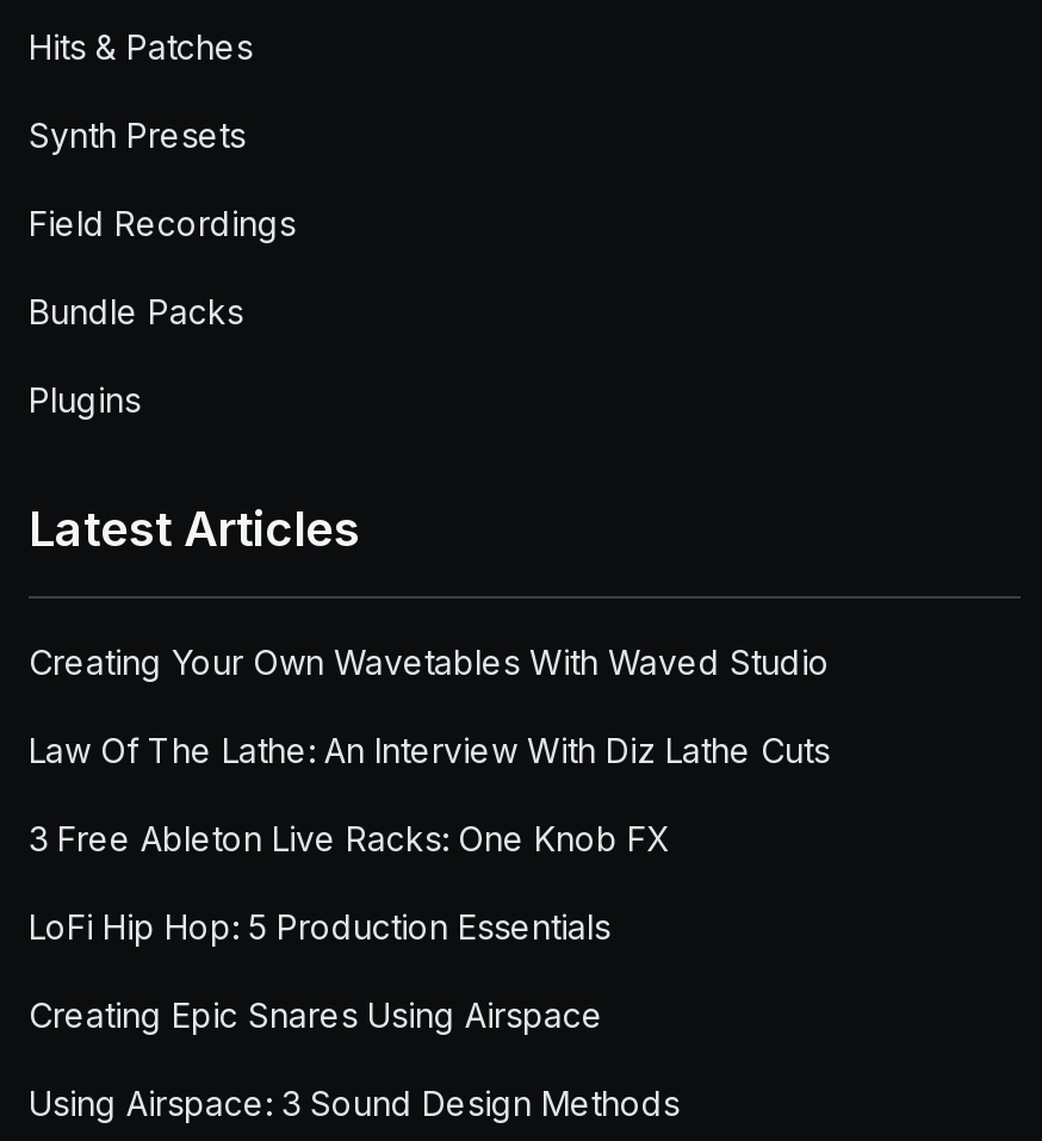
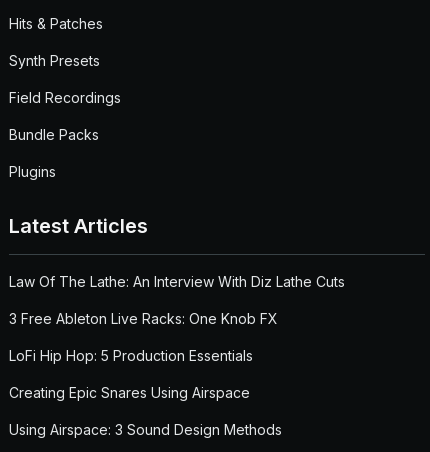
- Creating Your Own Wavetables With Waved Studio
